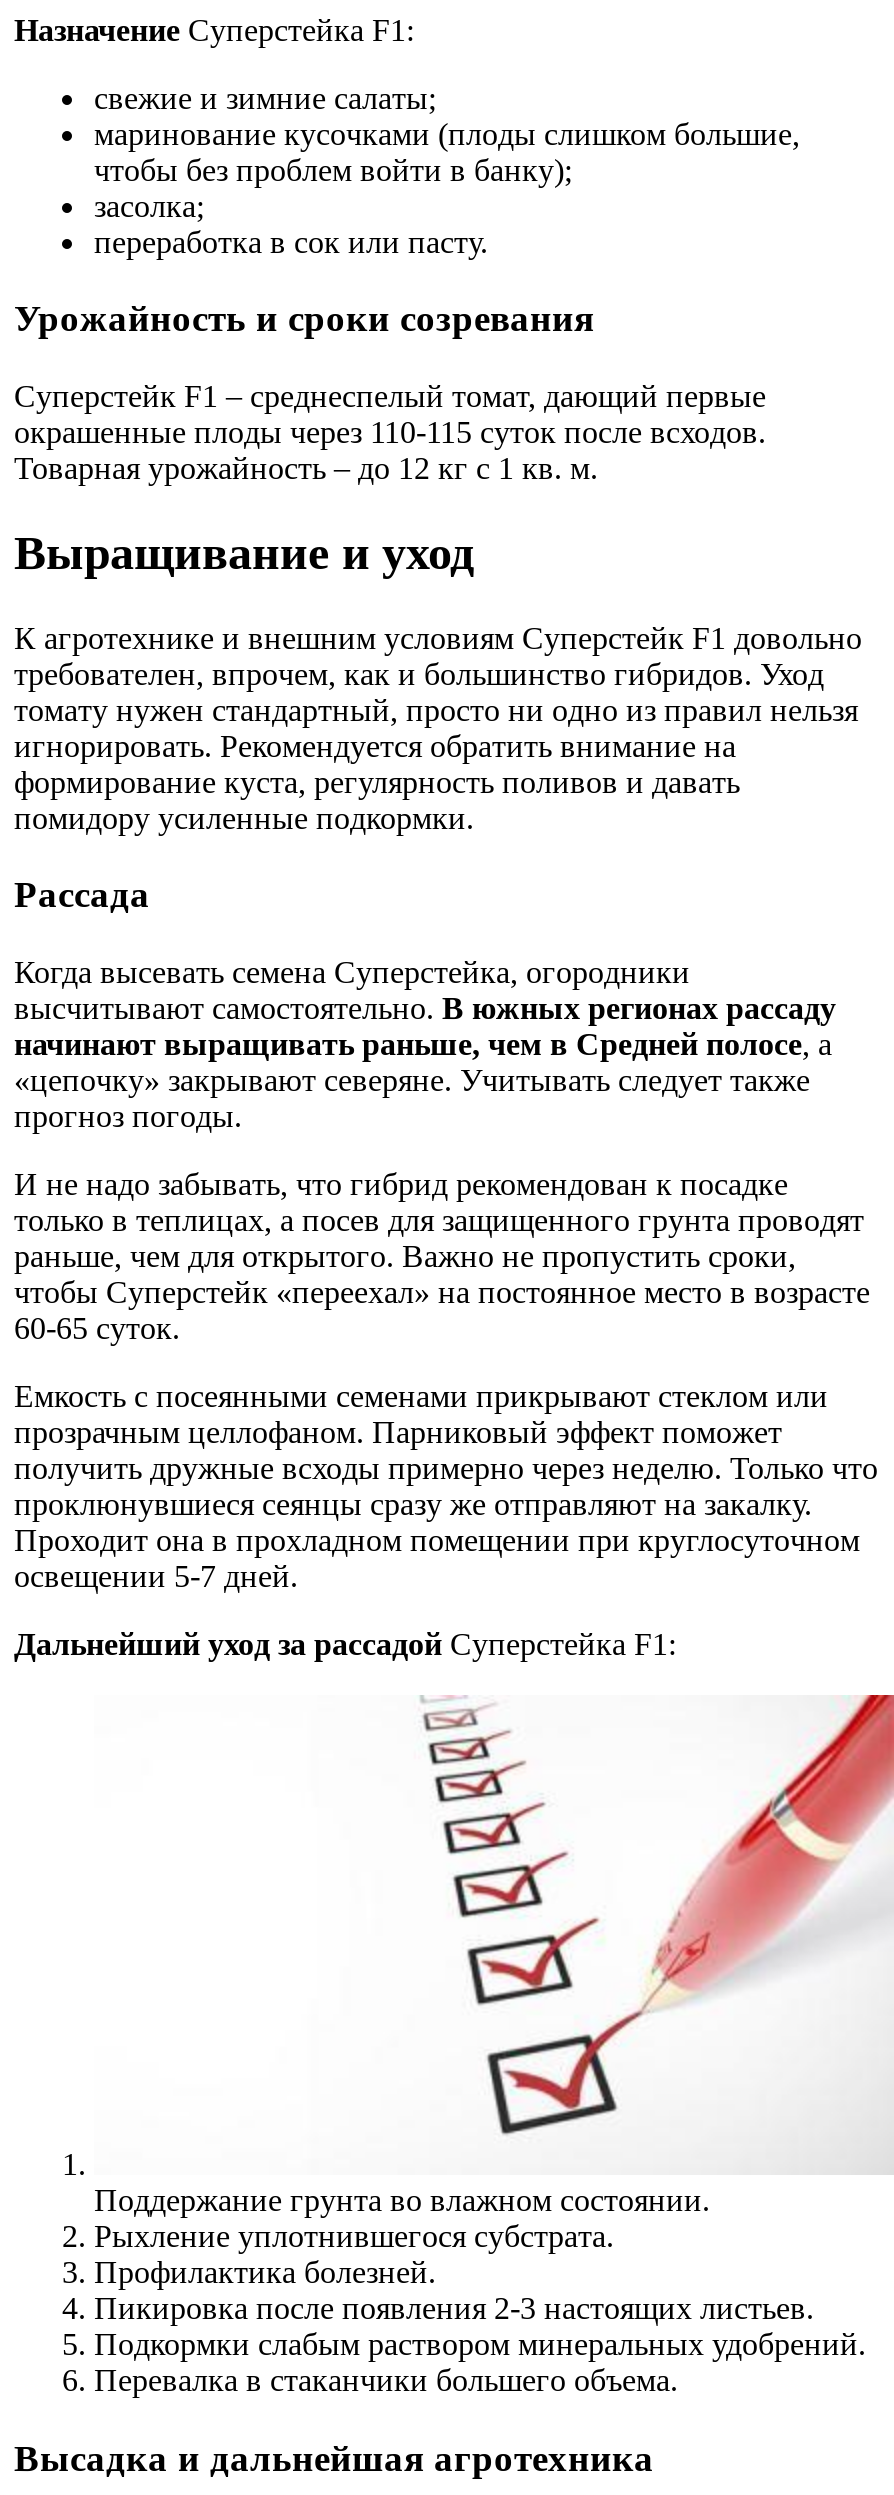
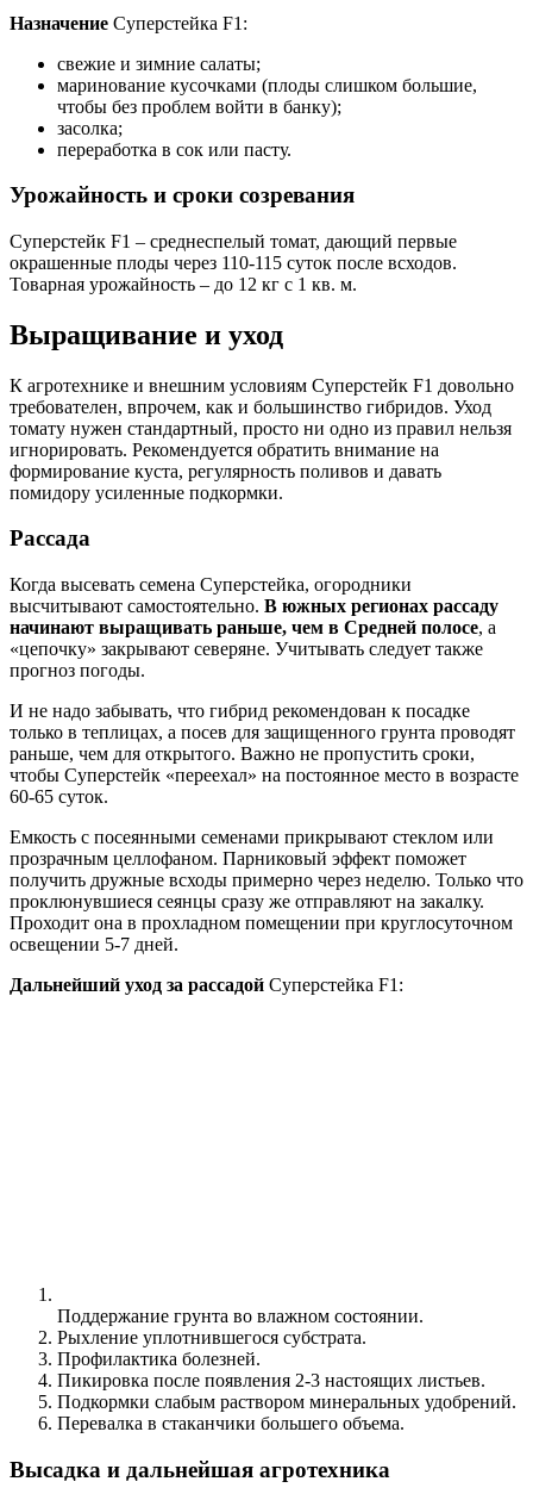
- [image]
